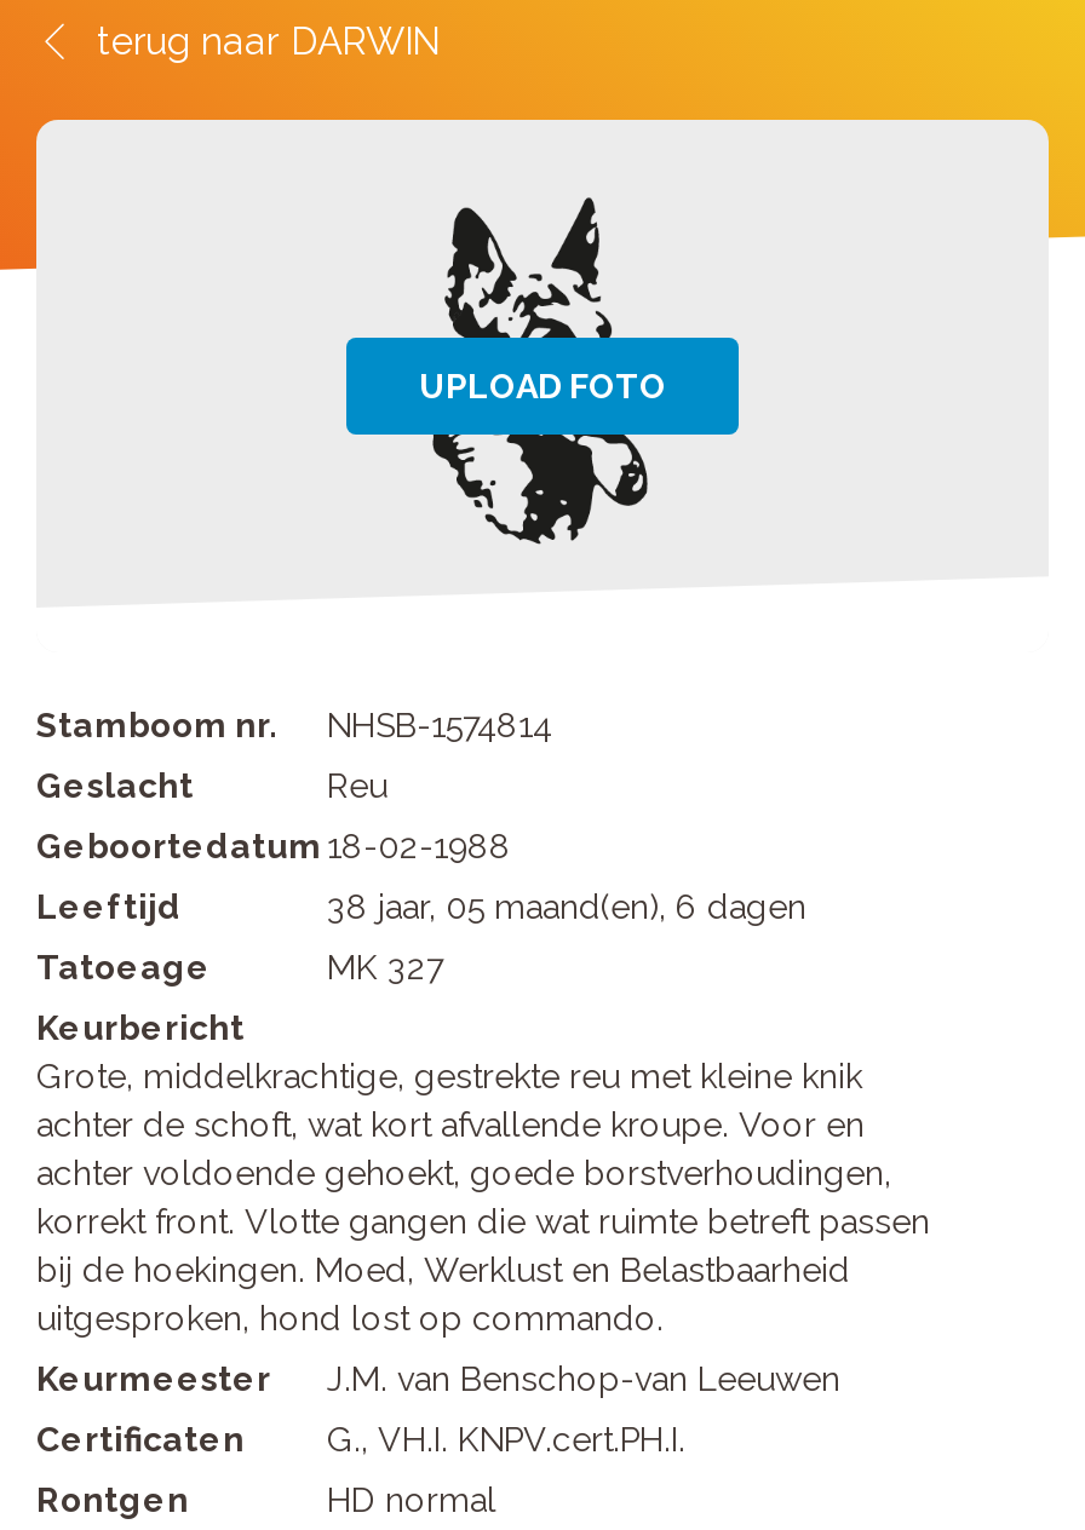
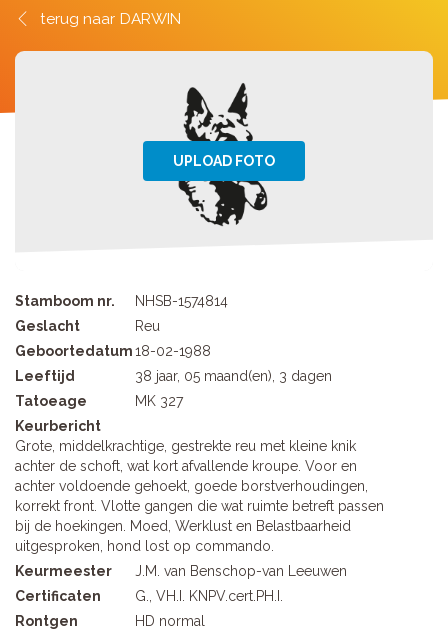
- 38 jaar, 05 maand(en), 6 dagen
+ 38 jaar, 05 maand(en), 3 dagen
